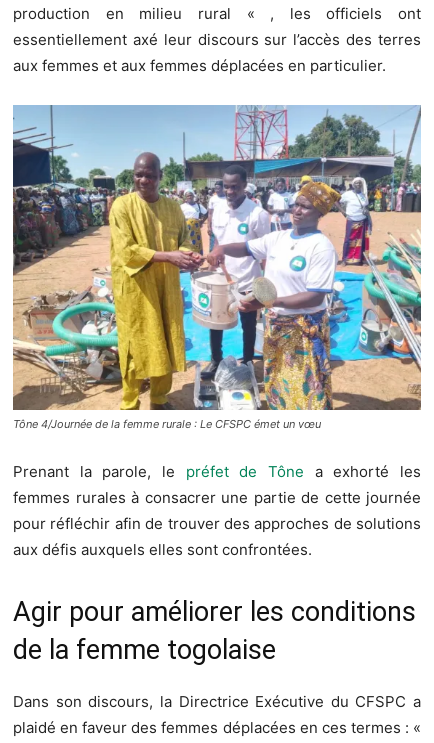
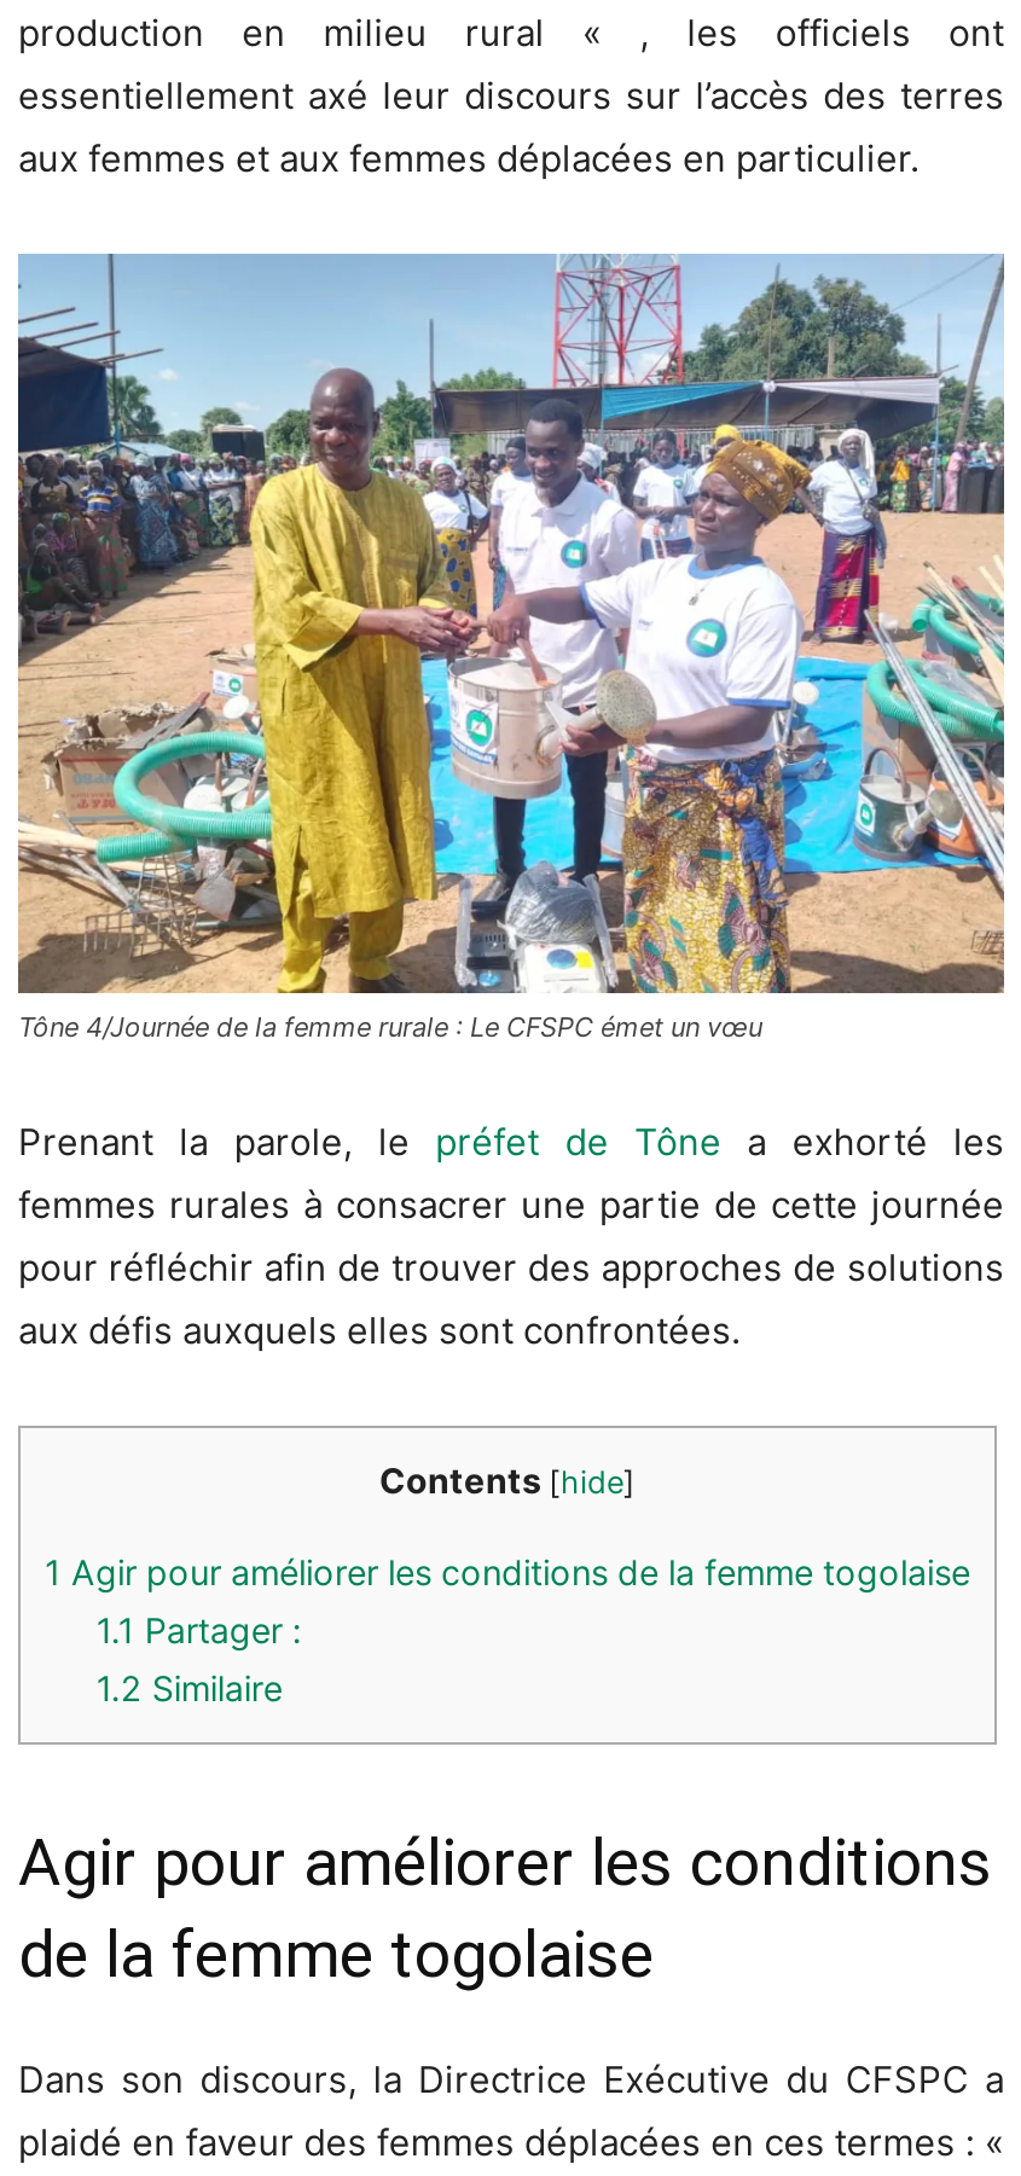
+ Contents [hide]
+ 1 Agir pour améliorer les conditions de la femme togolaise
+ 1.1 Partager :
+ 1.2 Similaire
